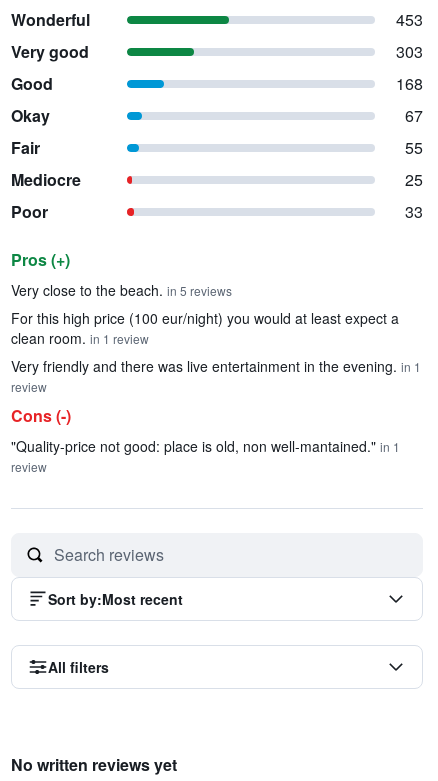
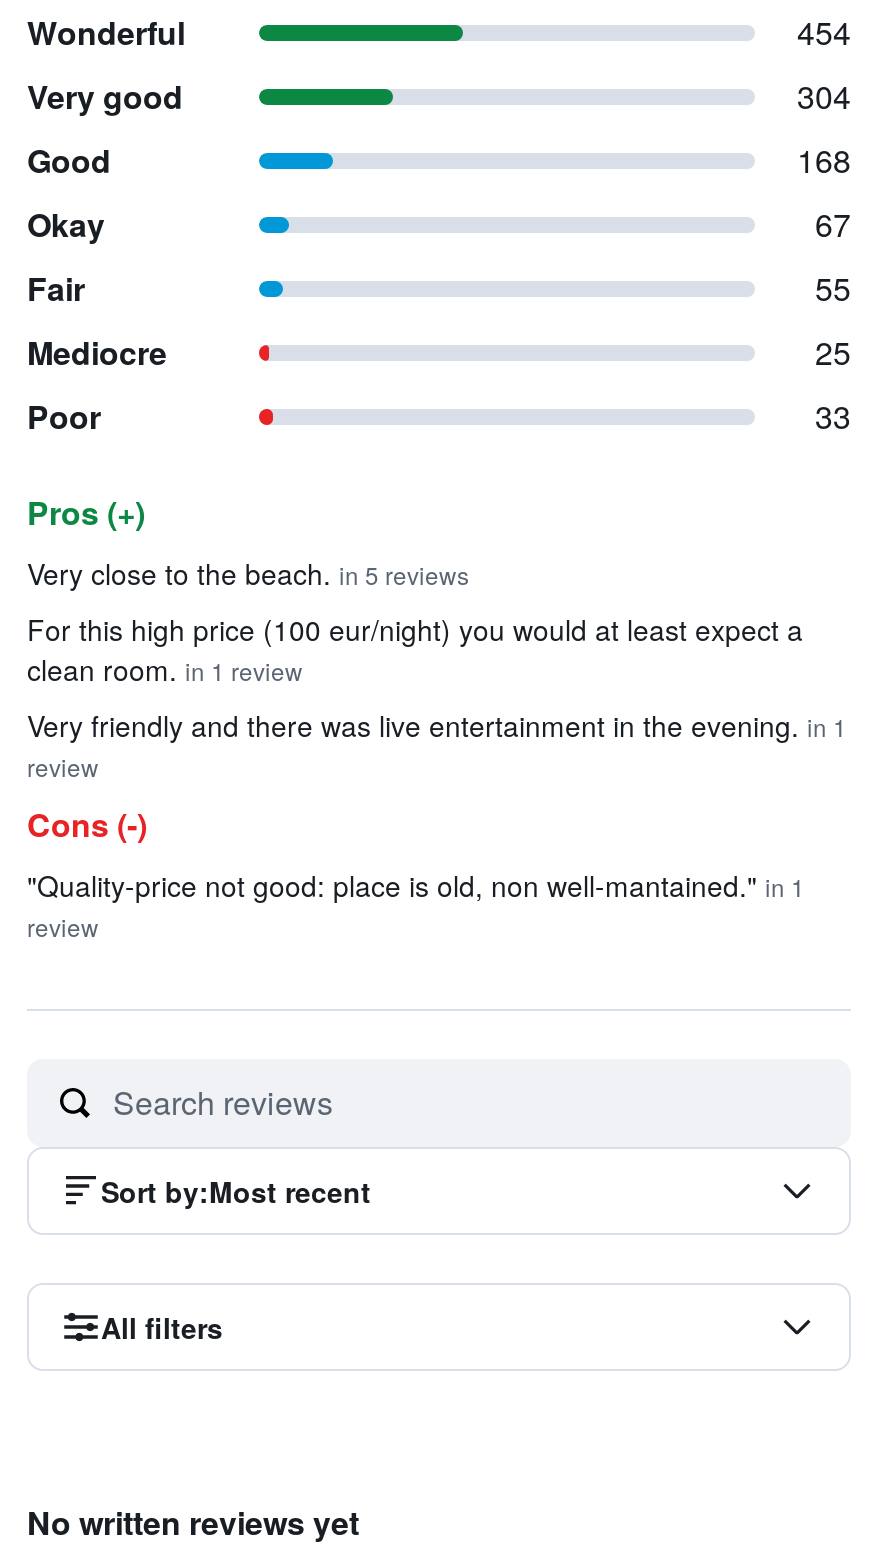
- 453
+ 454

- 303
+ 304
